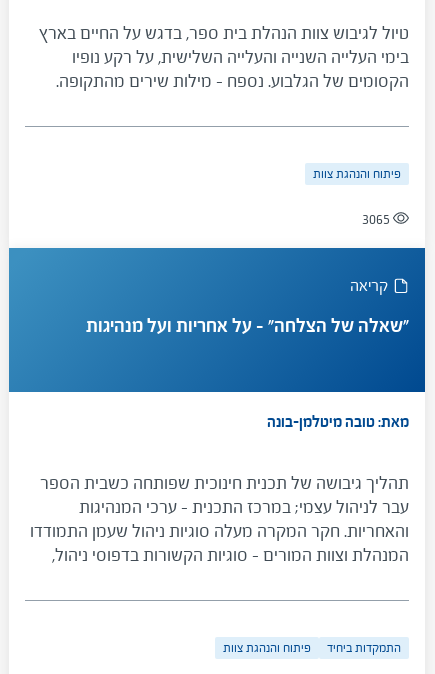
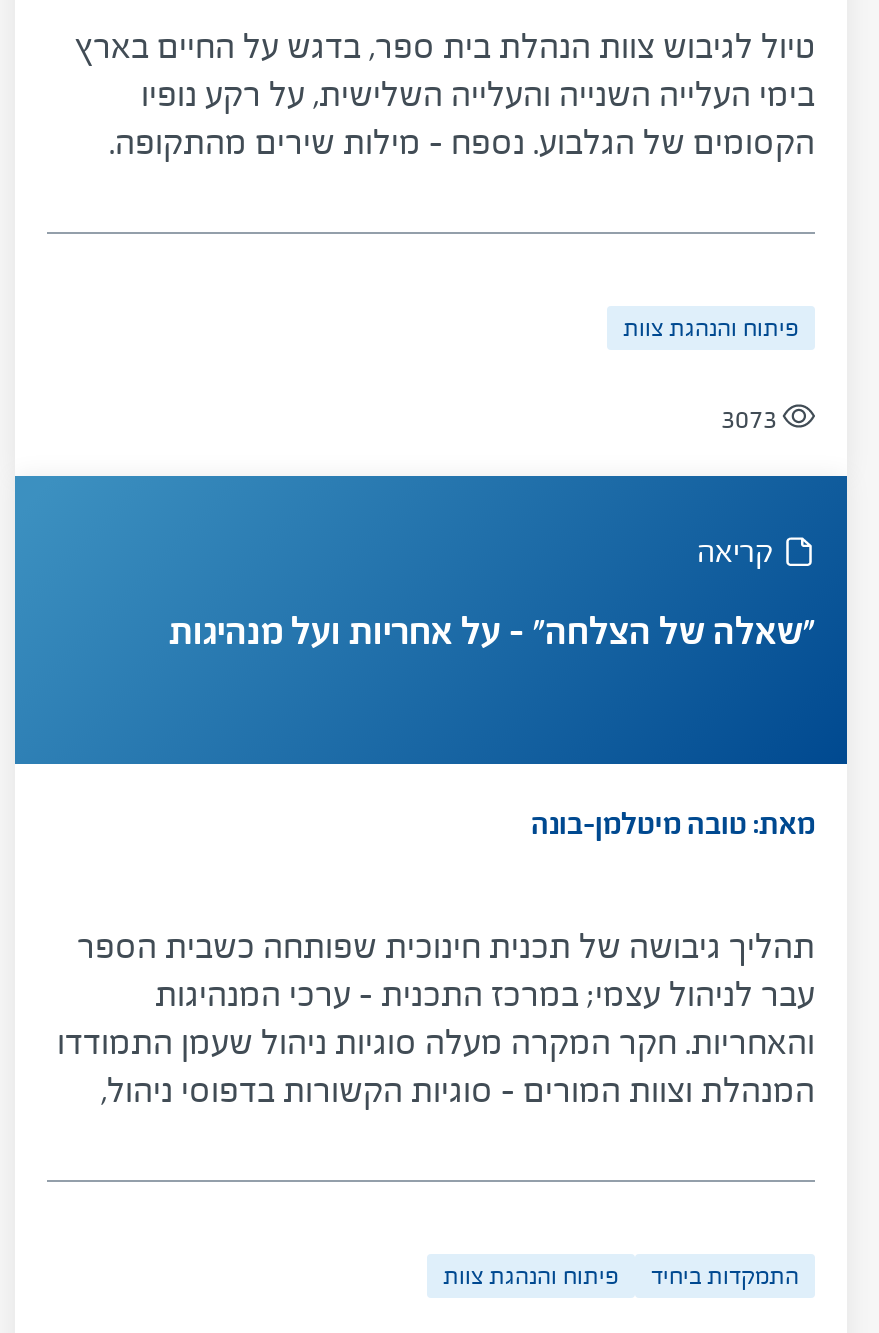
- 3065
+ 3073
